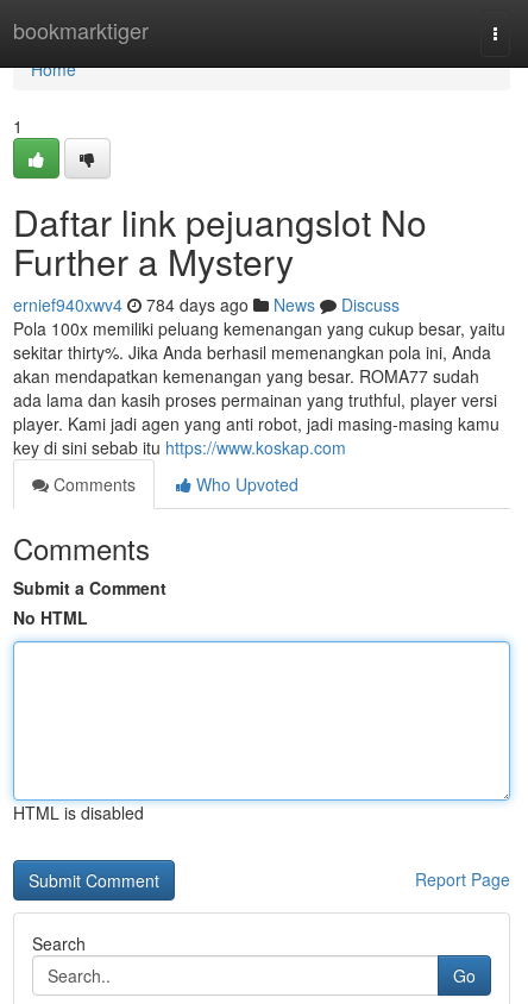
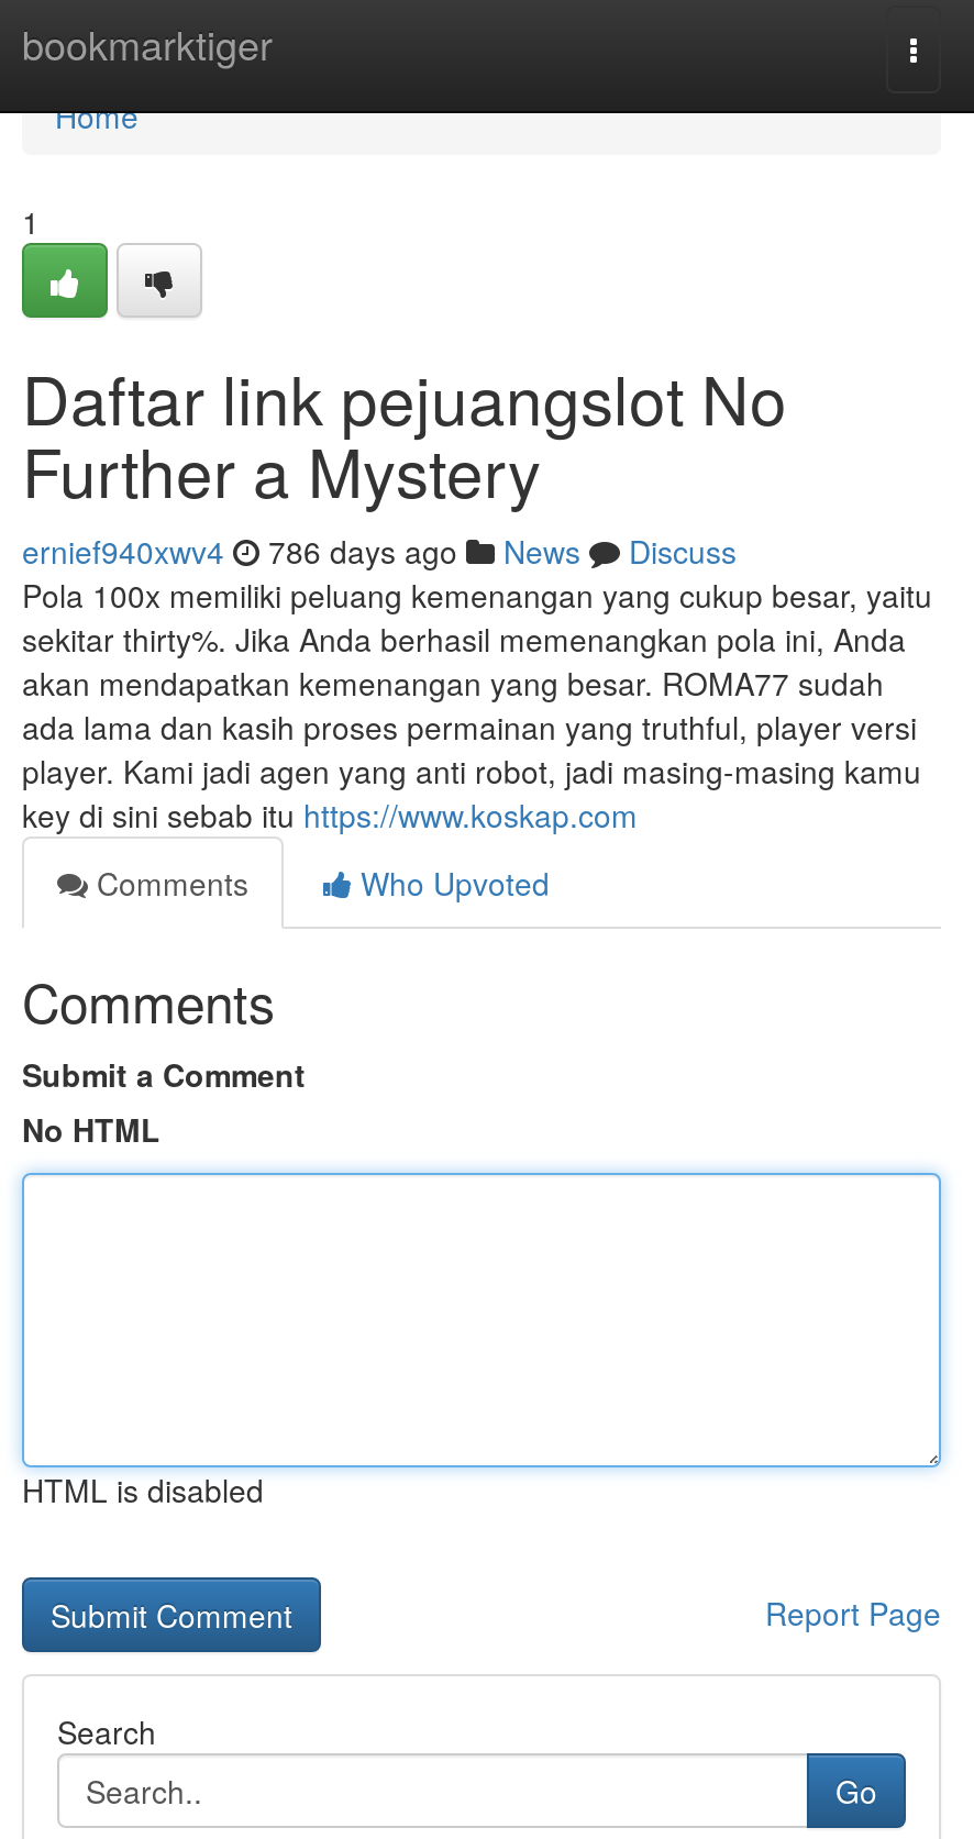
- ernief940xwv4 784 days ago News Discuss
+ ernief940xwv4 786 days ago News Discuss
